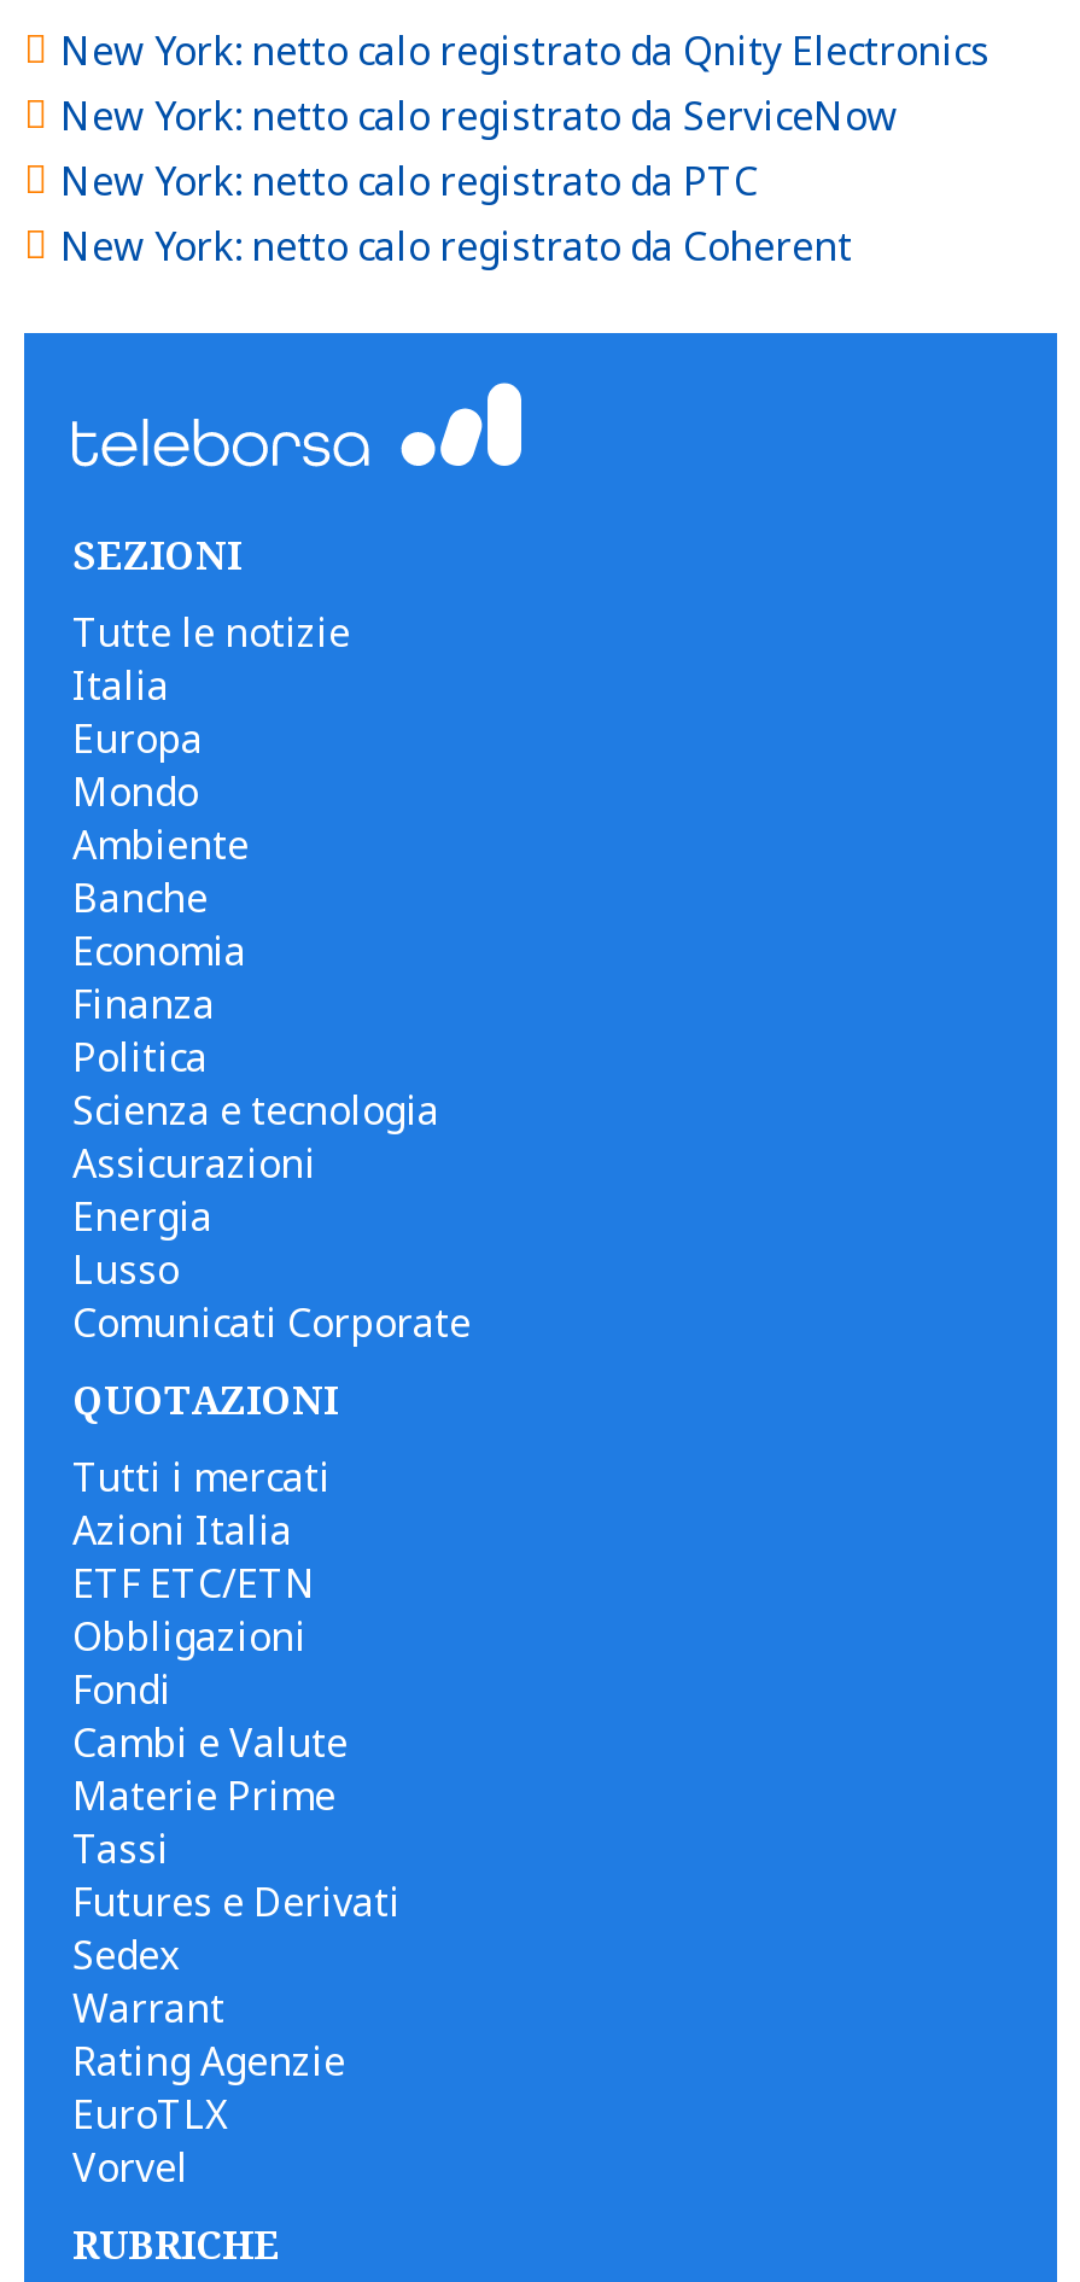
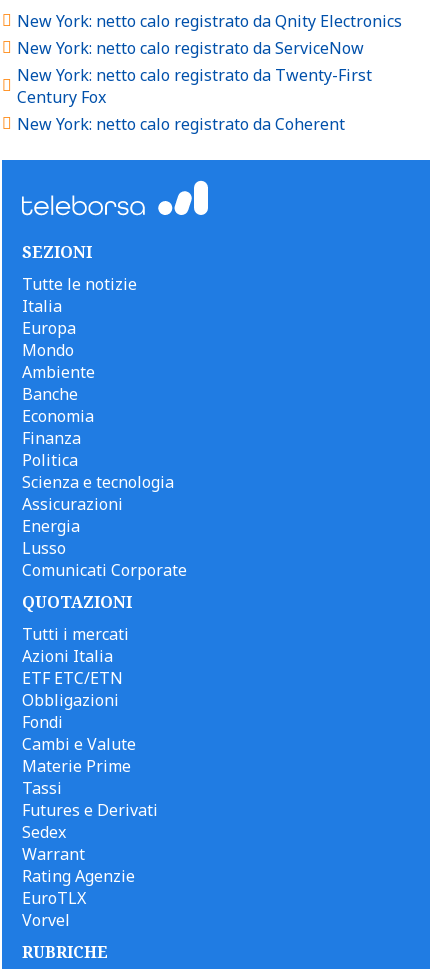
- New York: netto calo registrato da PTC
+ New York: netto calo registrato da Twenty-First
+ Century Fox
